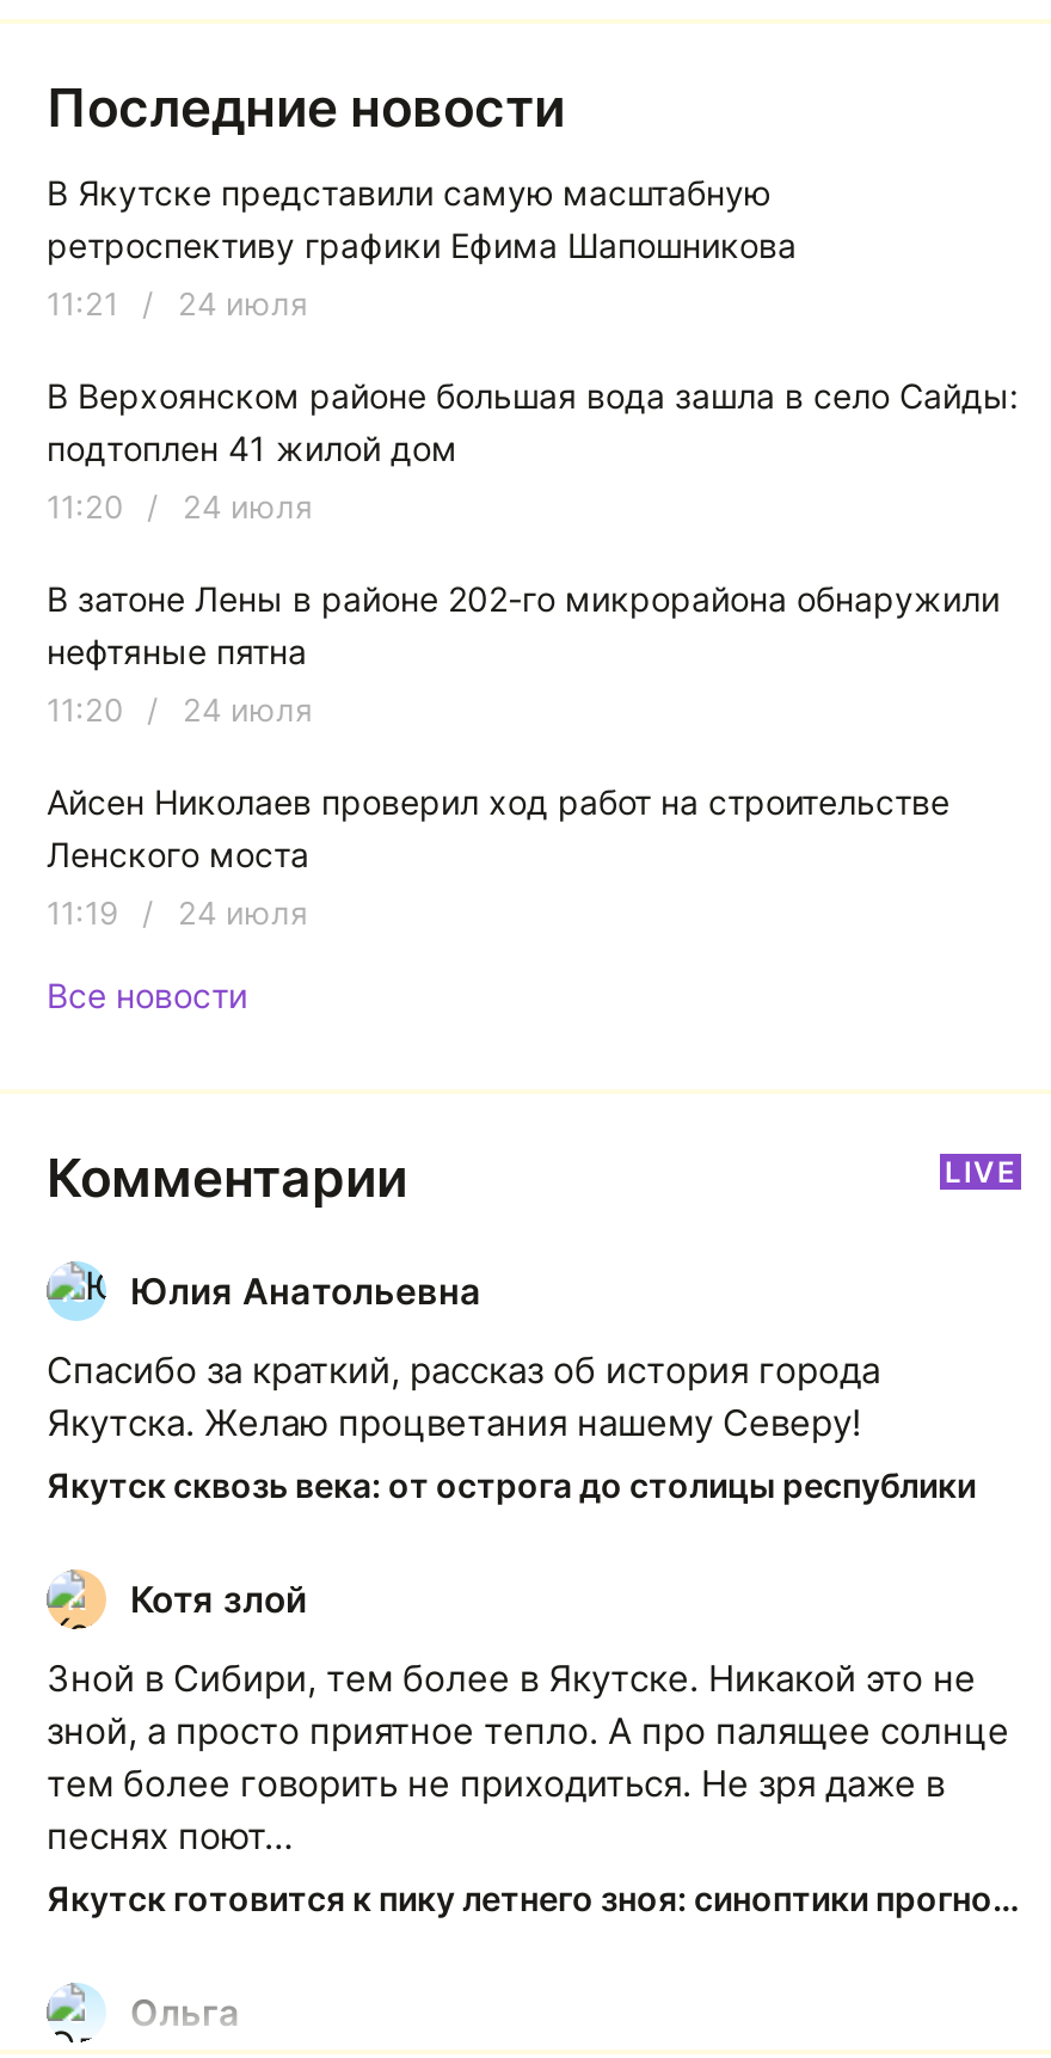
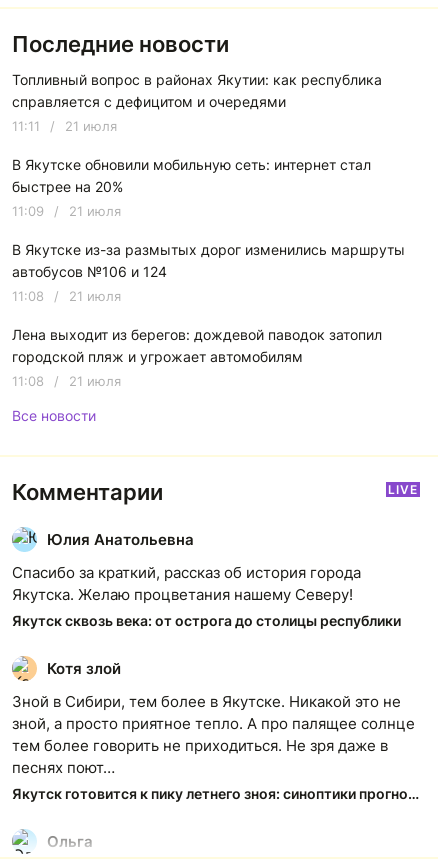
- В Якутске представили самую масштабную
- ретроспективу графики Ефима Шапошникова
+ Топливный вопрос в районах Якутии: как республика
+ справляется с дефицитом и очередями

- 11:21 / 24 июля
+ 11:11 / 21 июля

- В Верхоянском районе большая вода зашла в село Сайды:
- подтоплен 41 жилой дом
+ В Якутске обновили мобильную сеть: интернет стал
+ быстрее на 20%

- 11:20 / 24 июля
+ 11:09 / 21 июля

- В затоне Лены в районе 202-го микрорайона обнаружили
- нефтяные пятна
+ В Якутске из-за размытых дорог изменились маршруты
+ автобусов №106 и 124

- 11:20 / 24 июля
+ 11:08 / 21 июля

- Айсен Николаев проверил ход работ на строительстве
- Ленского моста
+ Лена выходит из берегов: дождевой паводок затопил
+ городской пляж и угрожает автомобилям

- 11:19 / 24 июля
+ 11:08 / 21 июля
